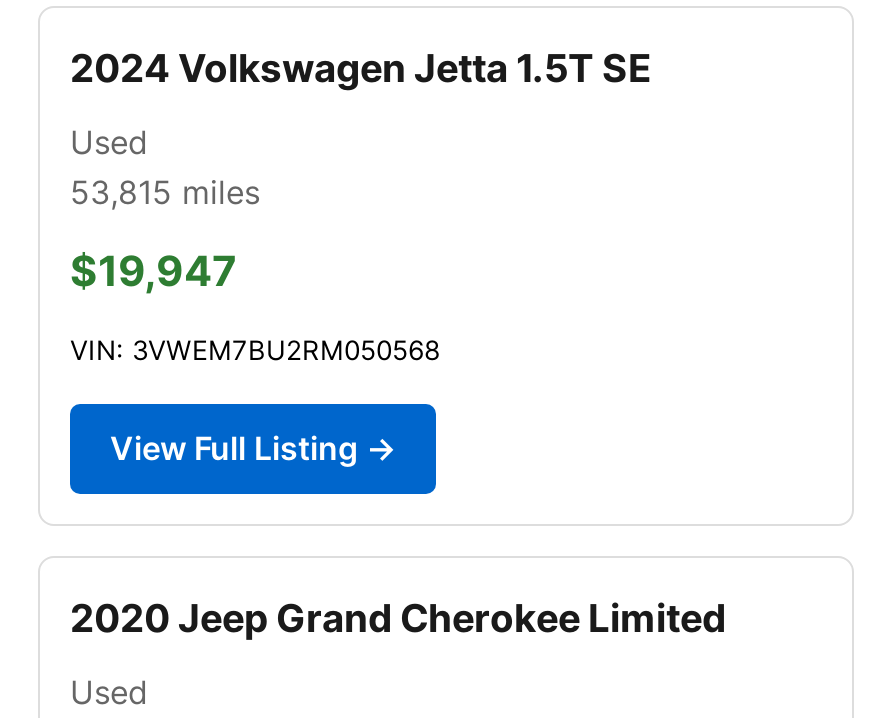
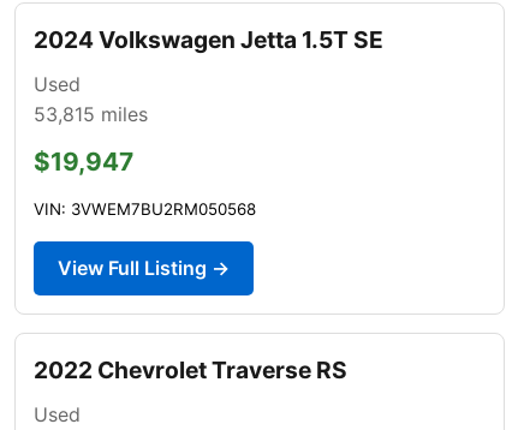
- 2020 Jeep Grand Cherokee Limited
+ 2022 Chevrolet Traverse RS
